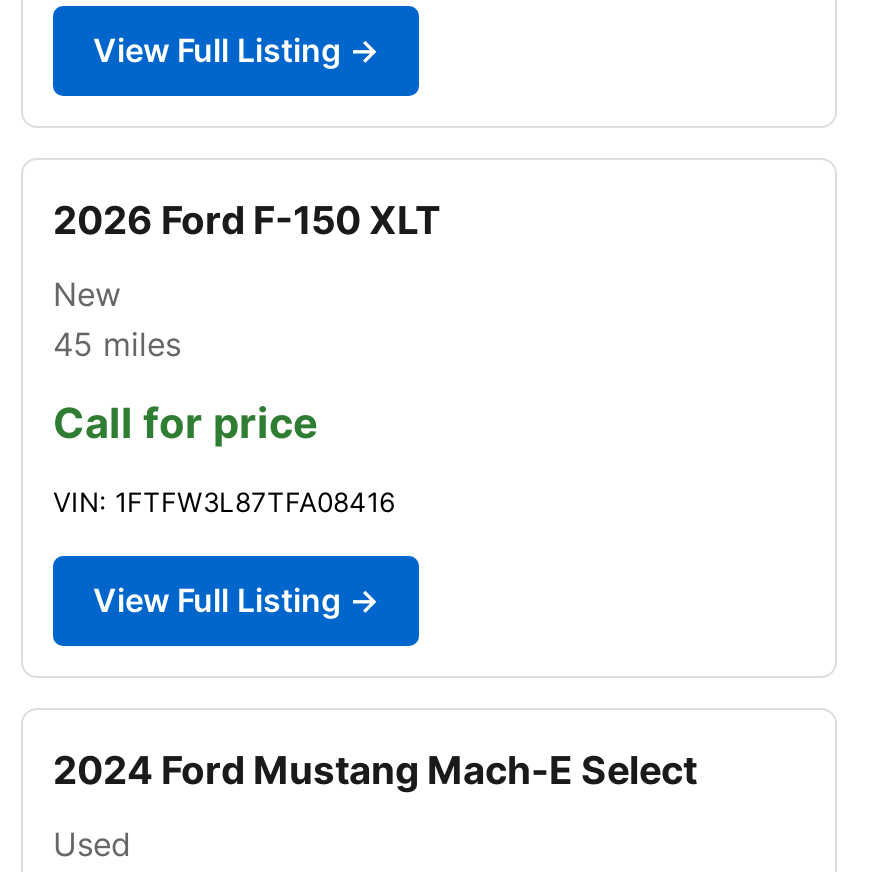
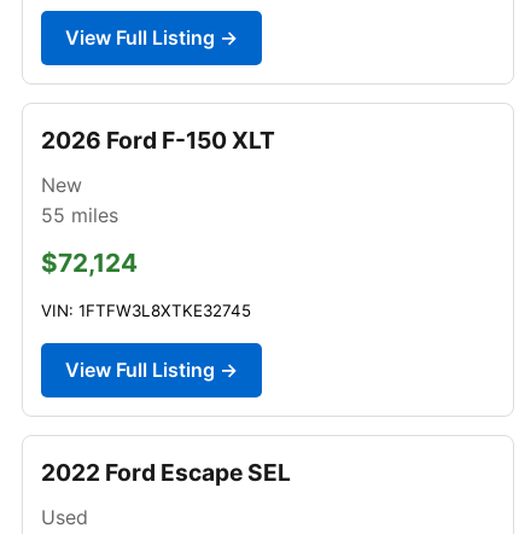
- 45 miles
+ 55 miles

- Call for price
+ $72,124

- VIN: 1FTFW3L87TFA08416
+ VIN: 1FTFW3L8XTKE32745

- 2024 Ford Mustang Mach-E Select
+ 2022 Ford Escape SEL
